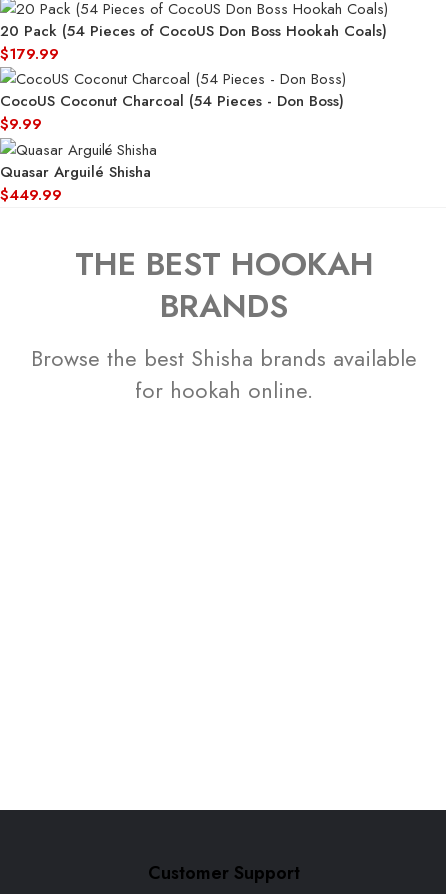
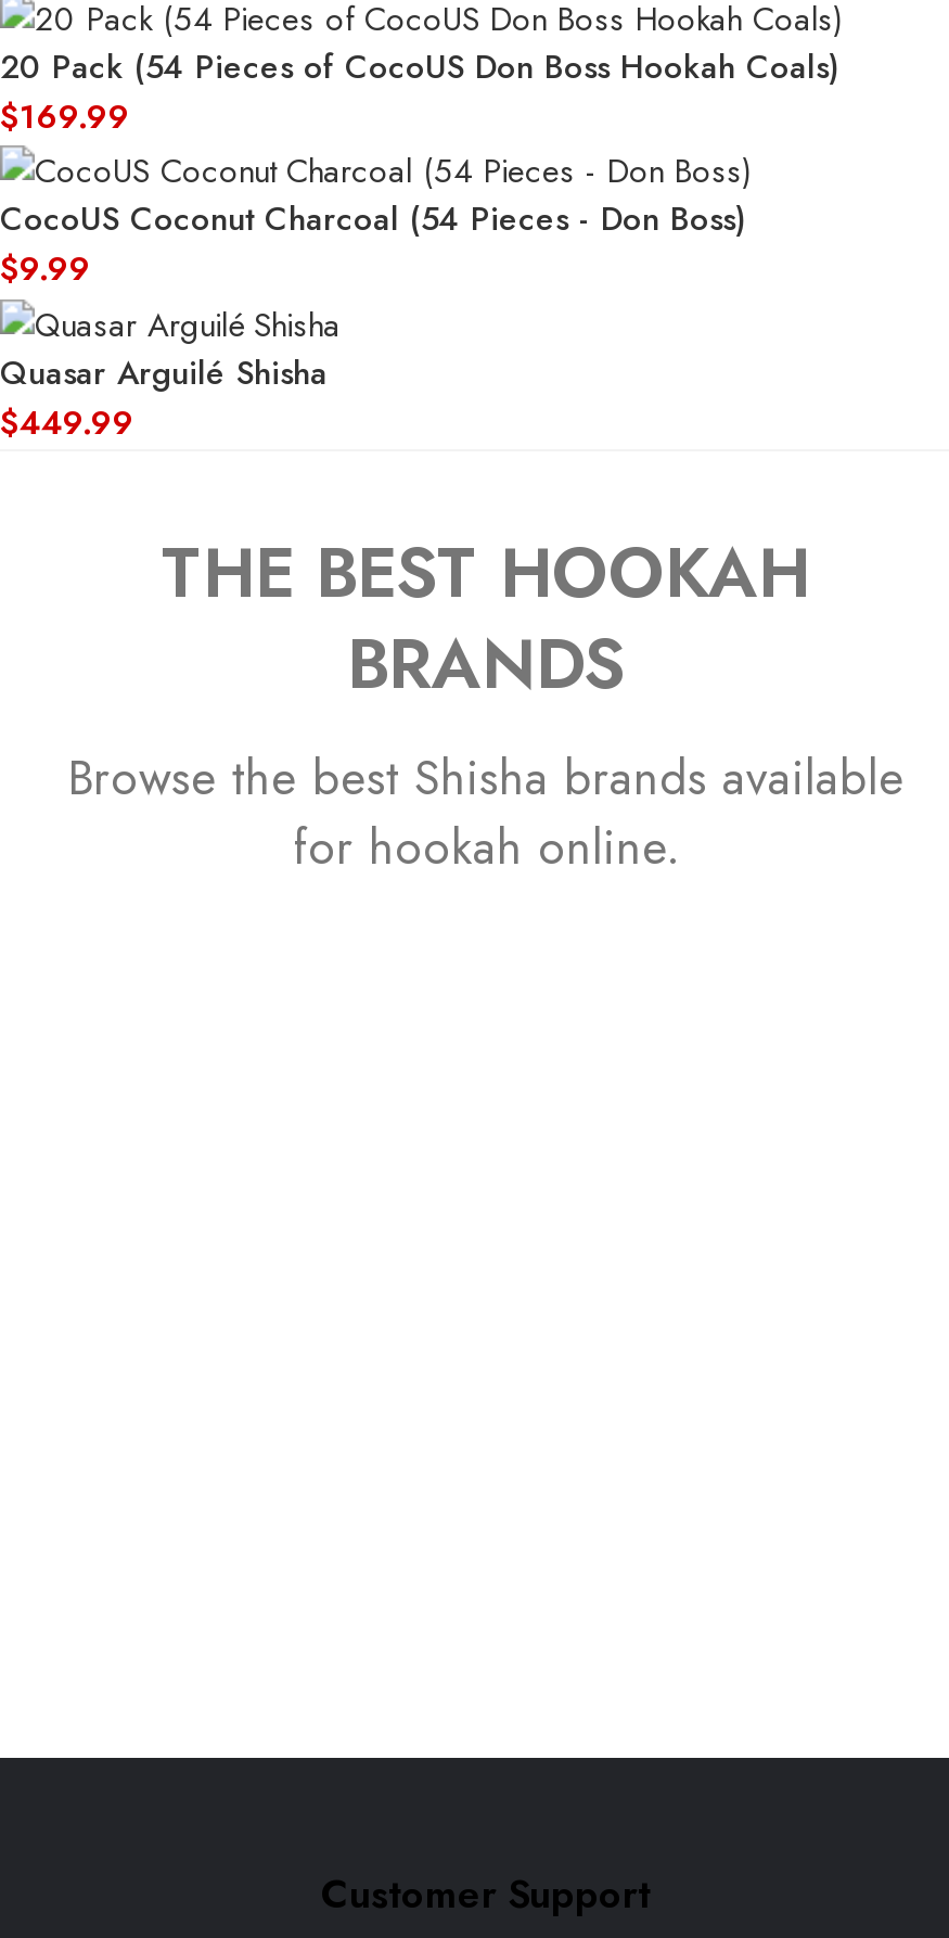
- $179.99
+ $169.99
